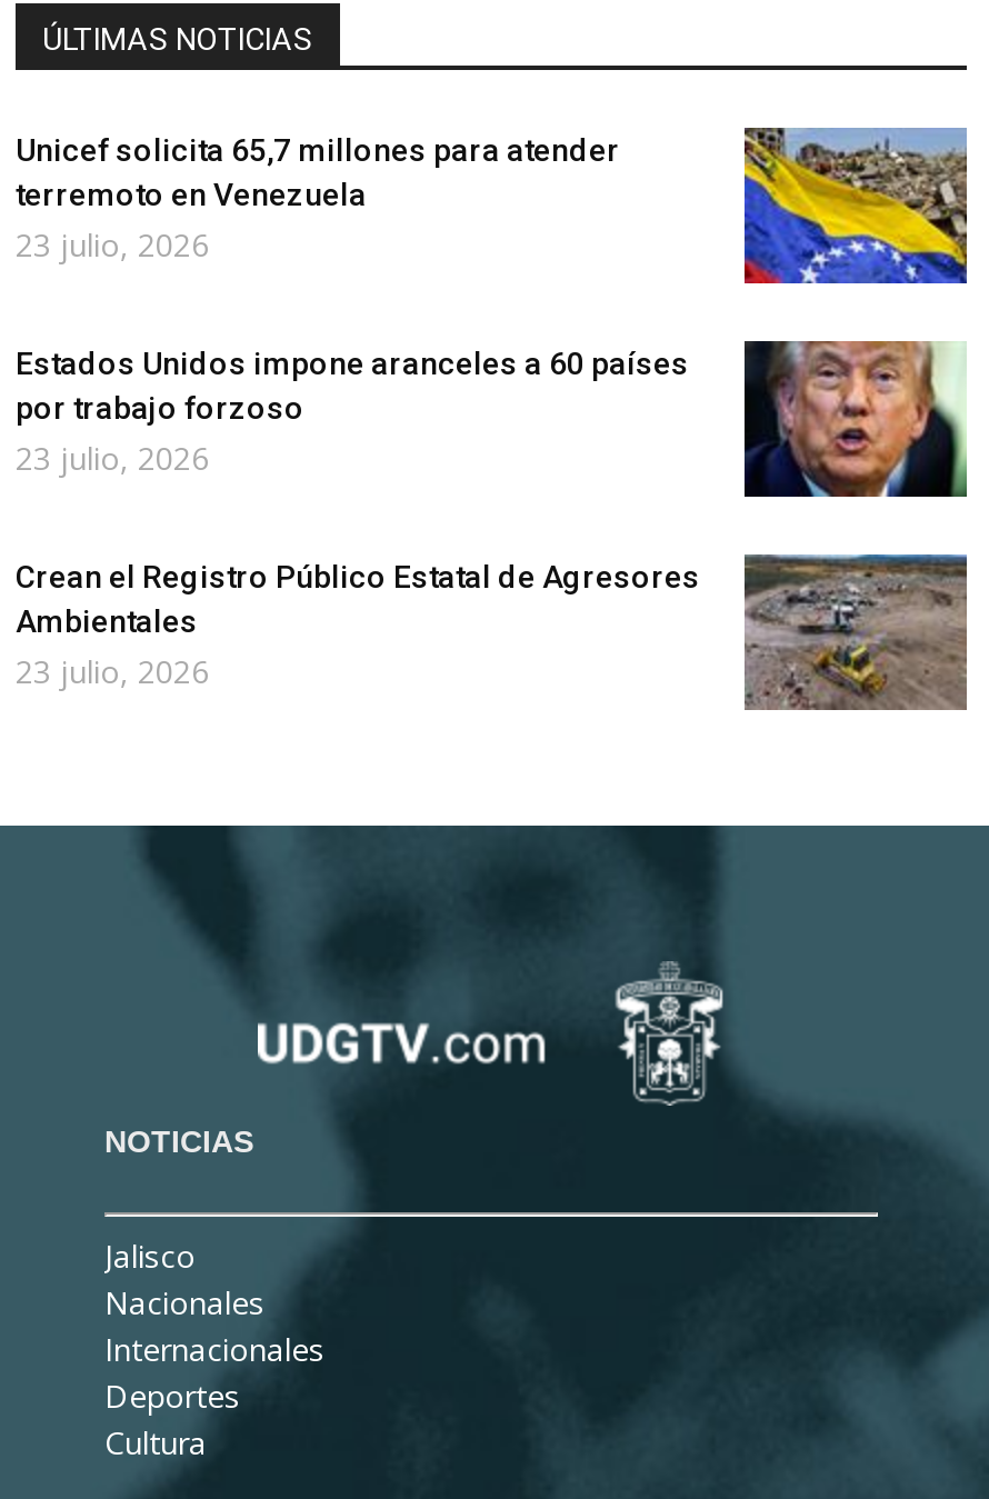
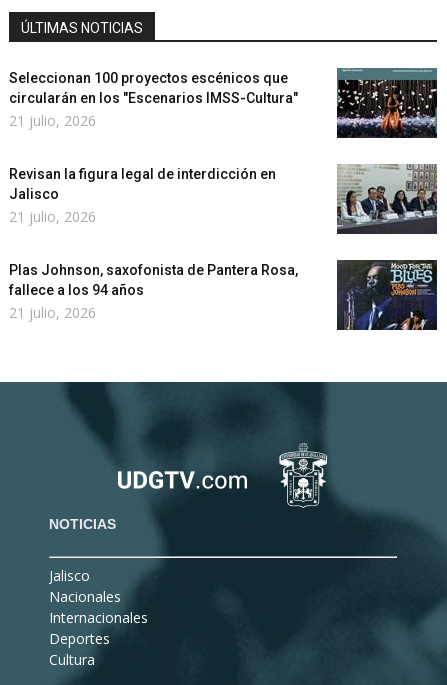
- Unicef solicita 65,7 millones para atender
- terremoto en Venezuela
- 23 julio, 2026
+ Seleccionan 100 proyectos escénicos que
+ circularán en los "Escenarios IMSS-Cultura"
+ 21 julio, 2026

- [image]
+ [image]

- Estados Unidos impone aranceles a 60 países
- por trabajo forzoso
- 23 julio, 2026
+ Revisan la figura legal de interdicción en
+ Jalisco
+ 21 julio, 2026

- [image]
+ [image]

- [image]
- Crean el Registro Público Estatal de Agresores
- Ambientales
- 23 julio, 2026
+ [image]
+ Plas Johnson, saxofonista de Pantera Rosa,
+ fallece a los 94 años
+ 21 julio, 2026
